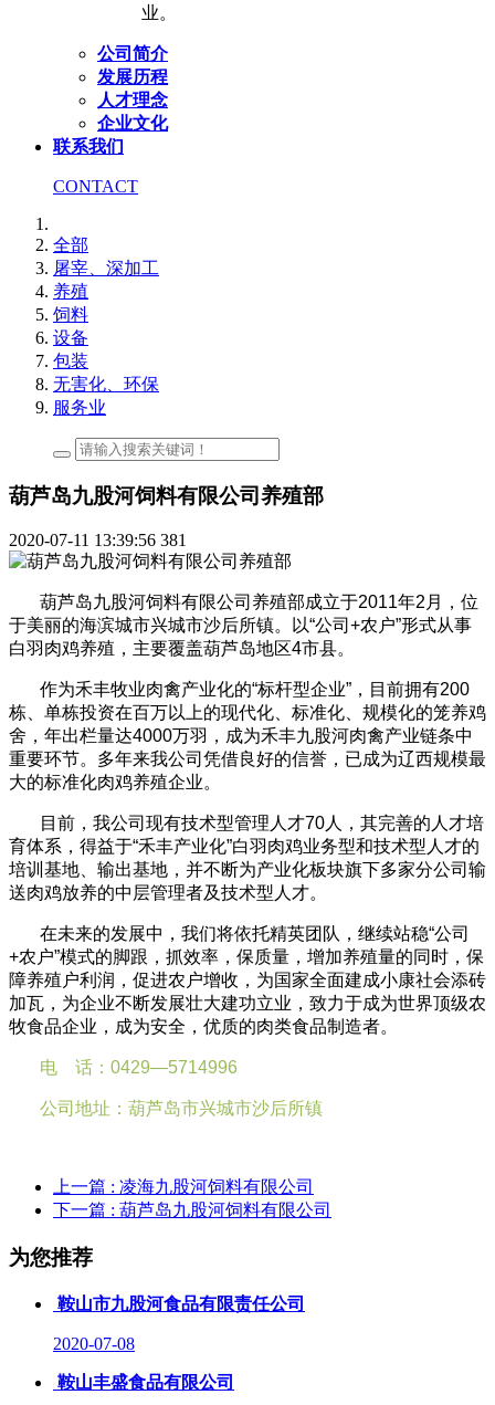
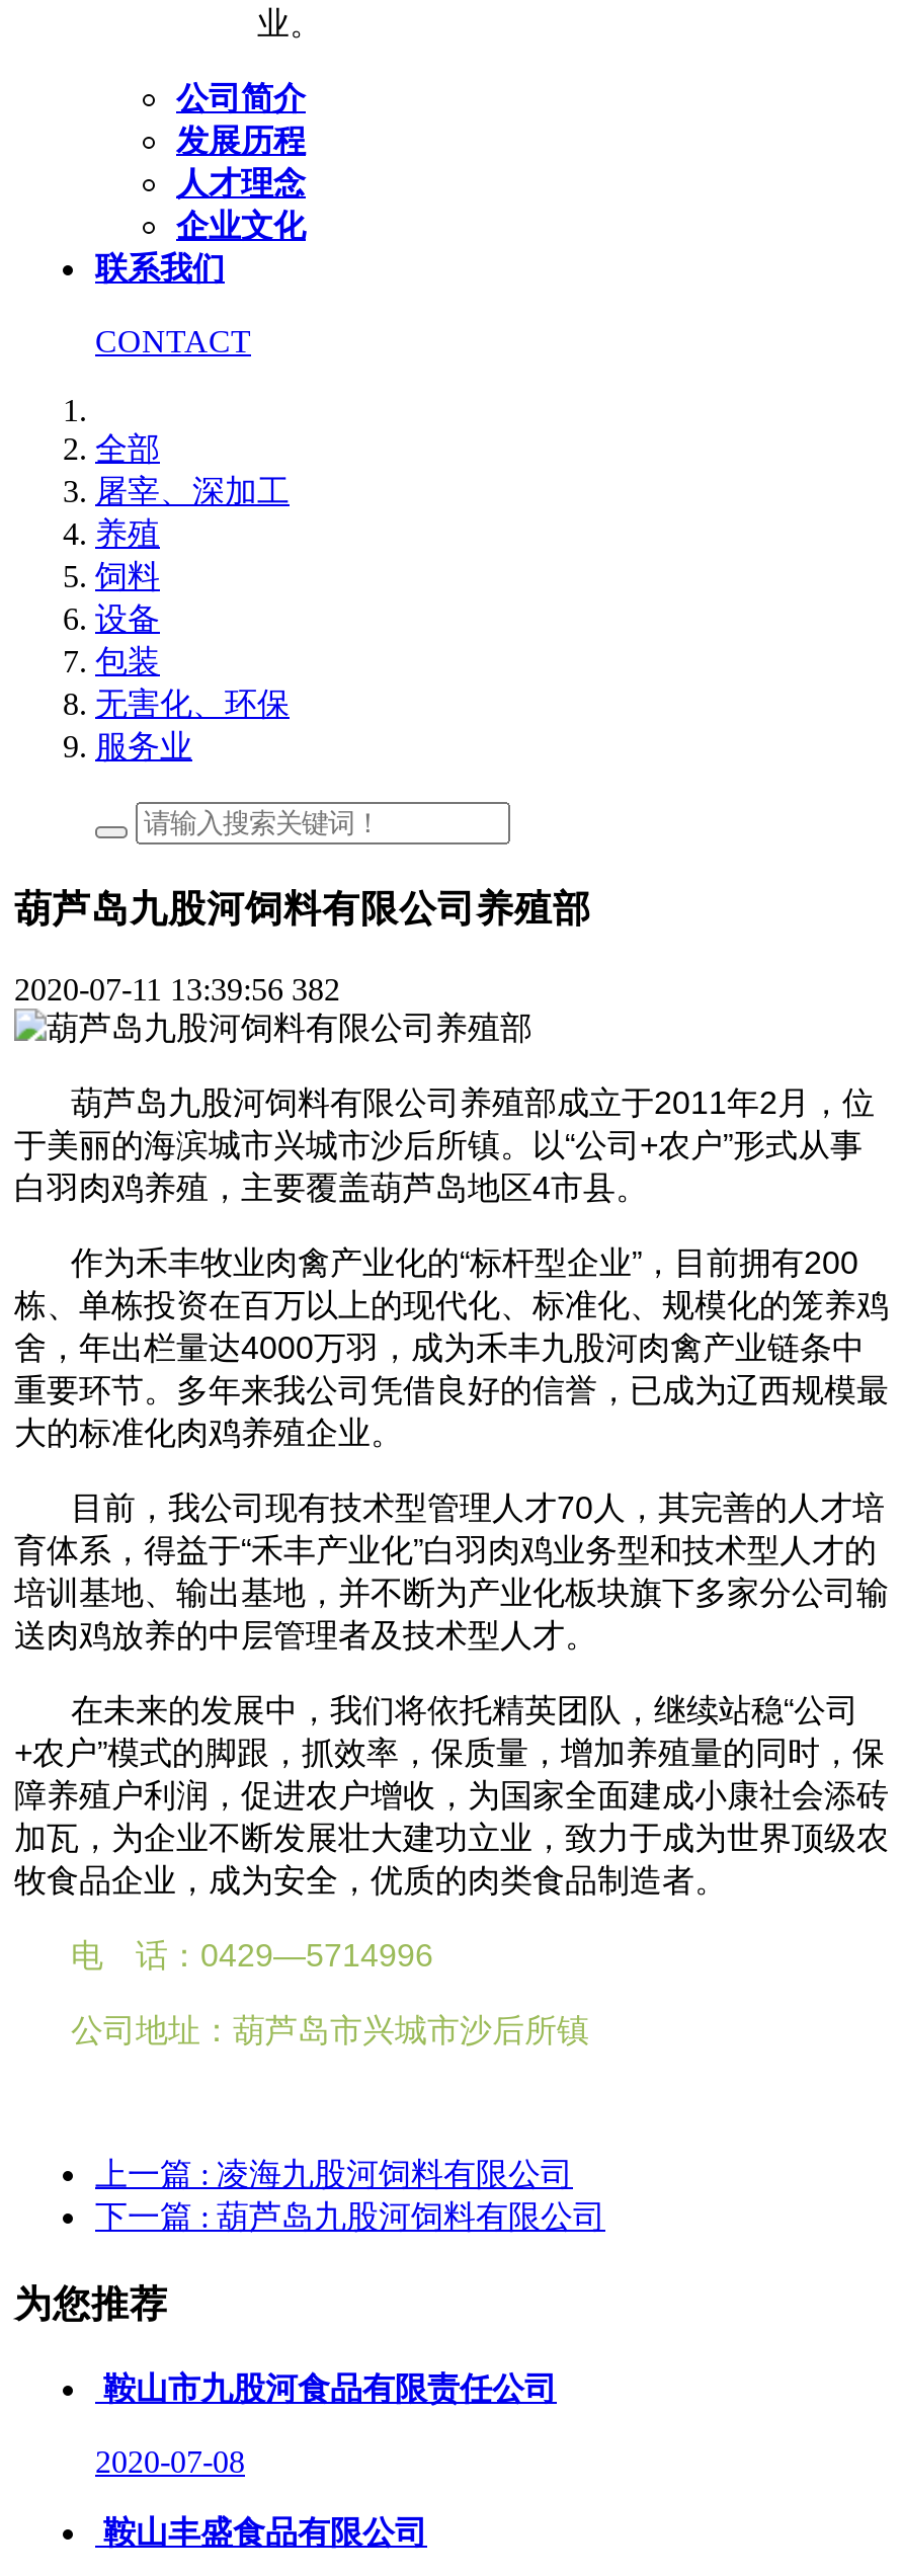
- 2020-07-11 13:39:56 381
+ 2020-07-11 13:39:56 382
